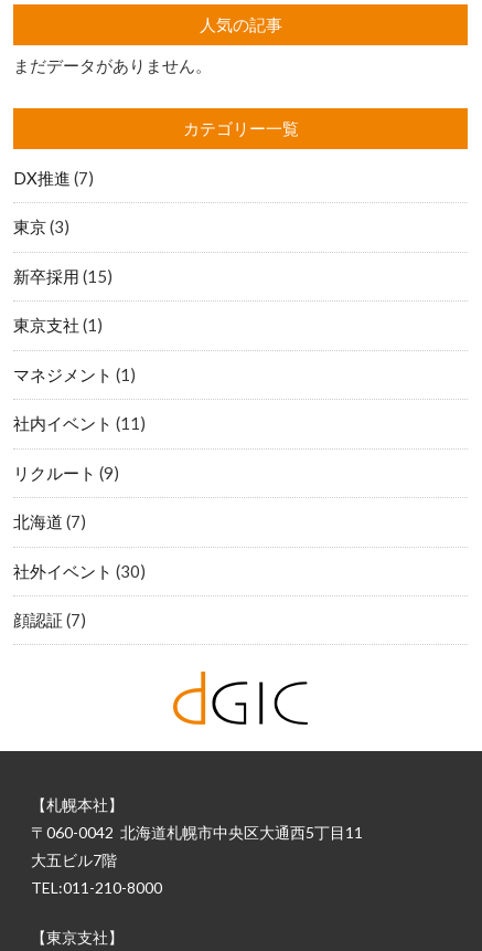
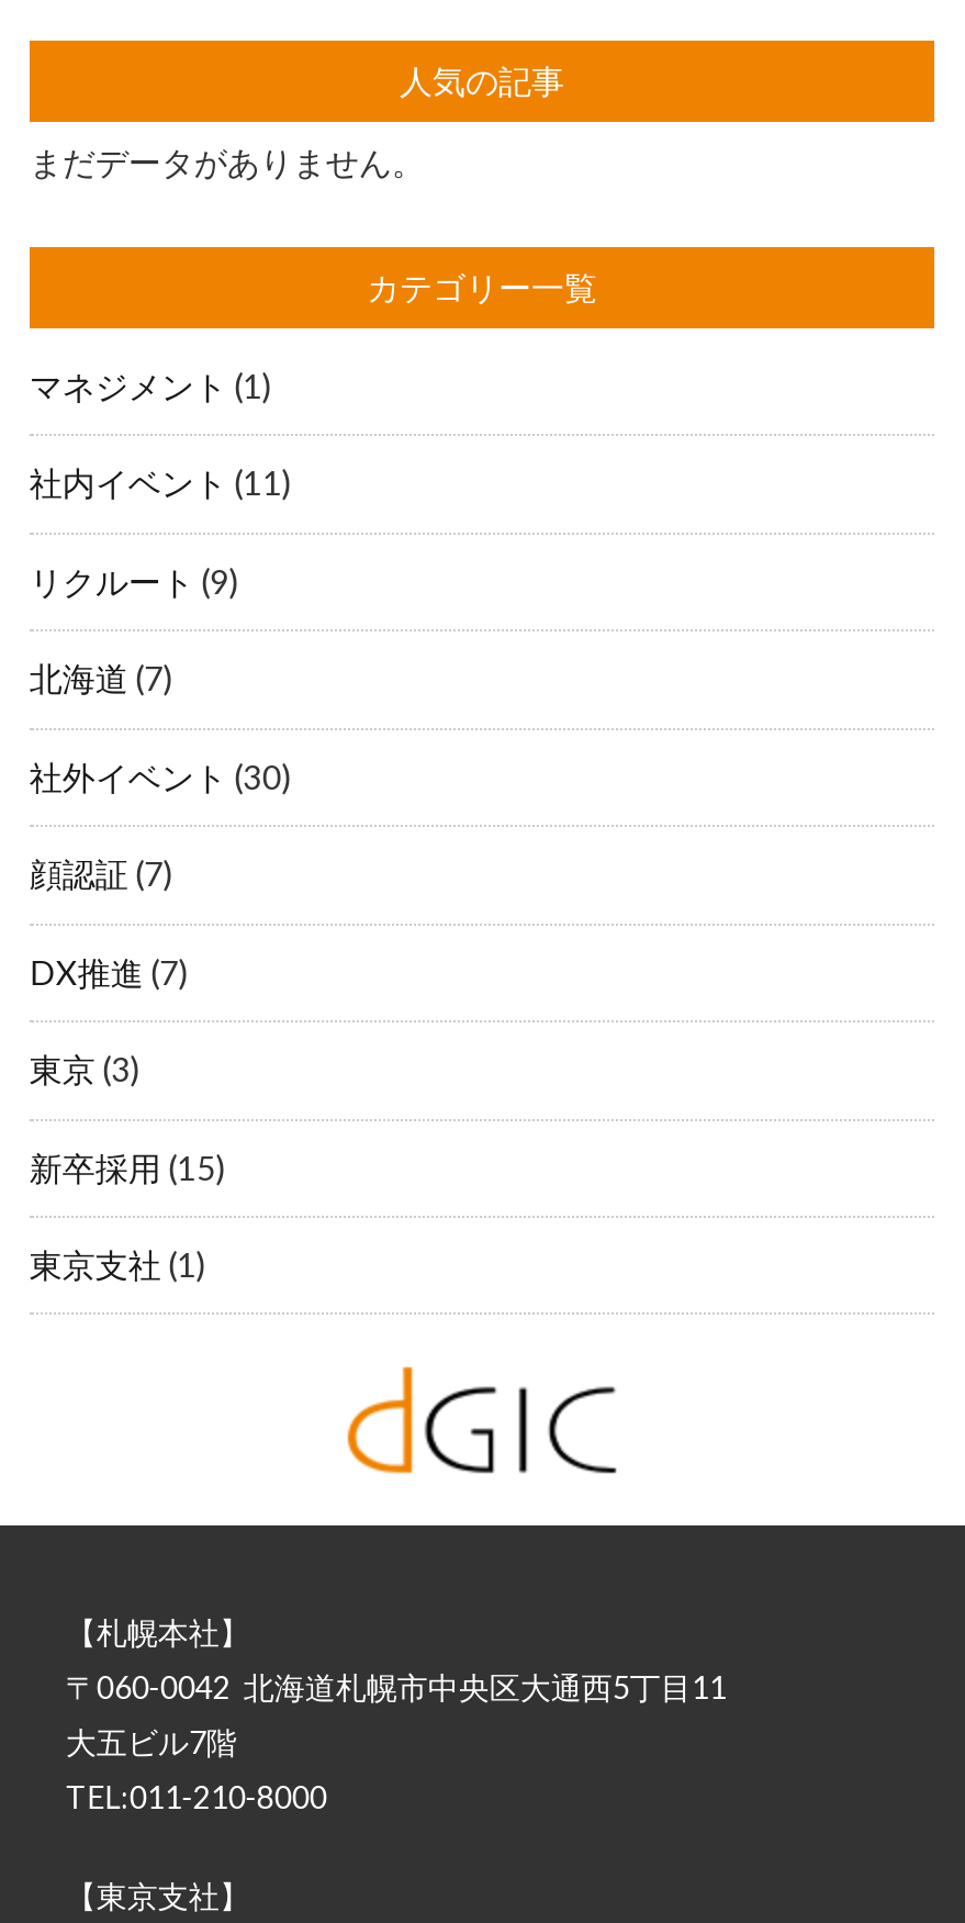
moved down: DX推進(7) | 東京(3) | 新卒採用(15) | 東京支社(1)

moved up: マネジメント(1) | 社内イベント(11) | リクルート(9) | 北海道(7) | 社外イベント(30) | 顔認証(7)
